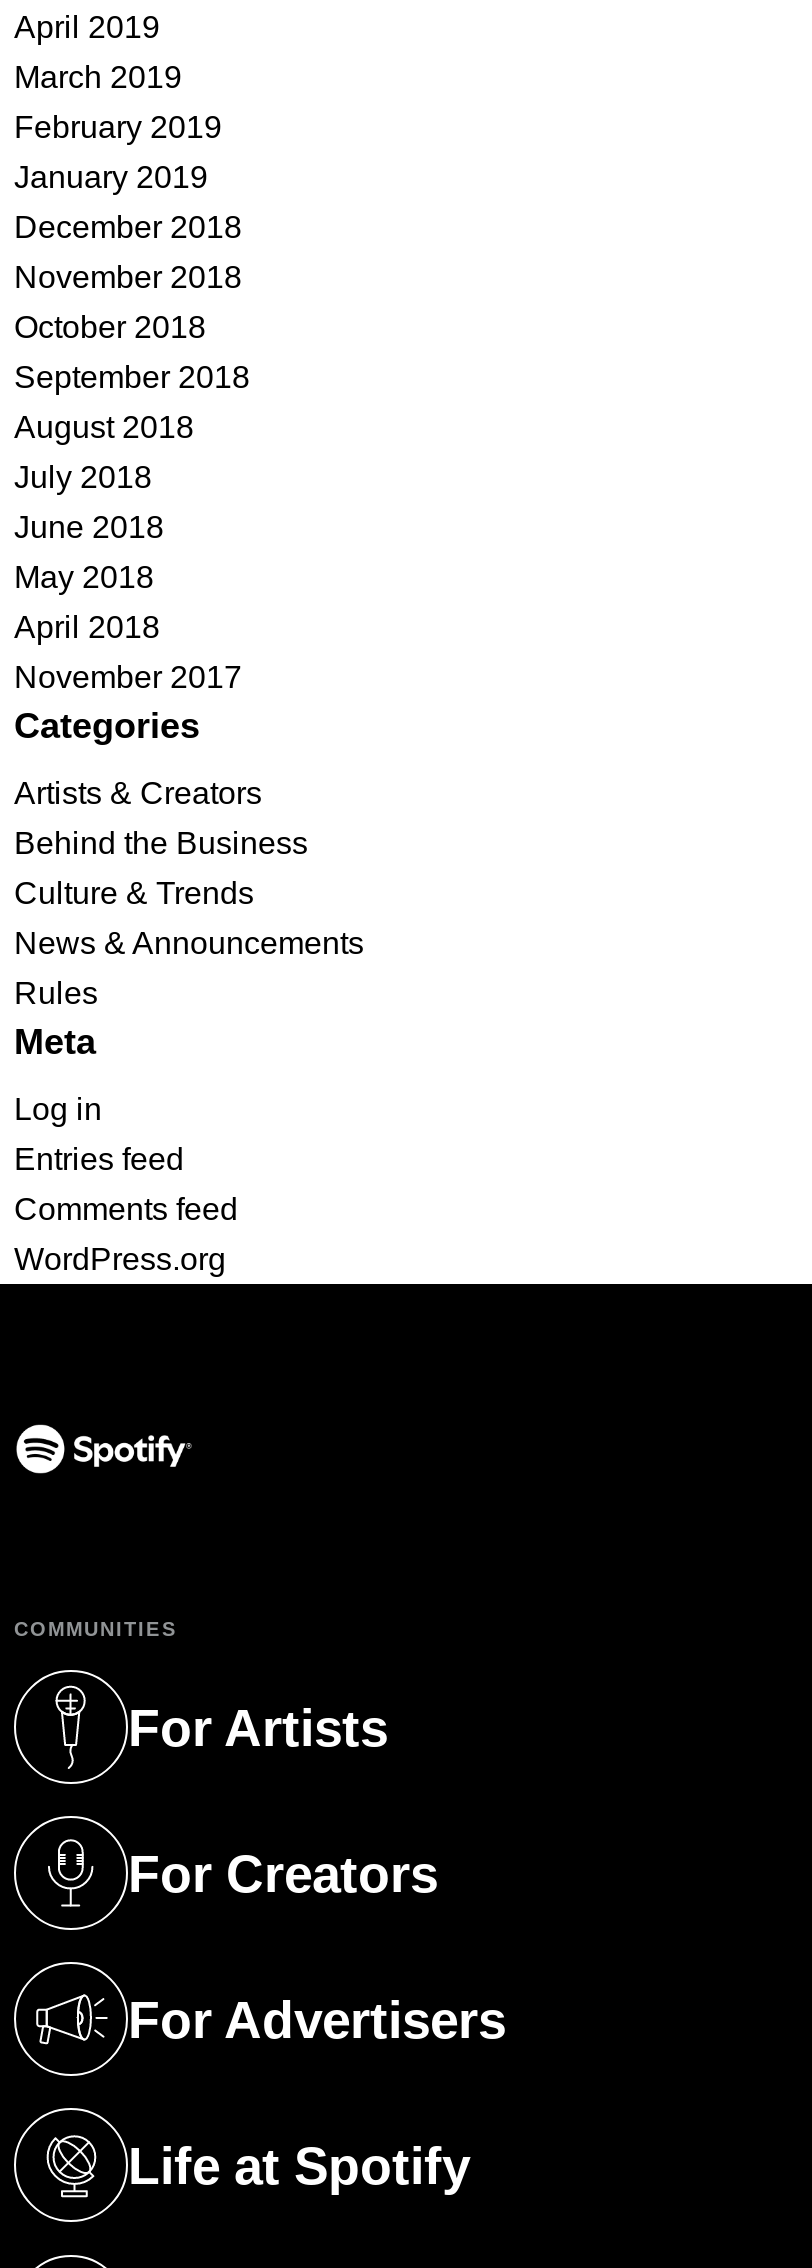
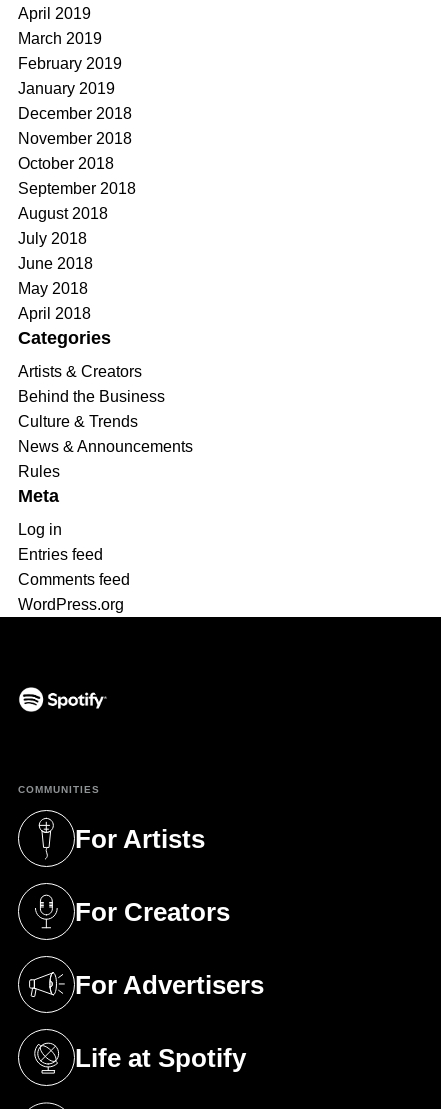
- November 2017
